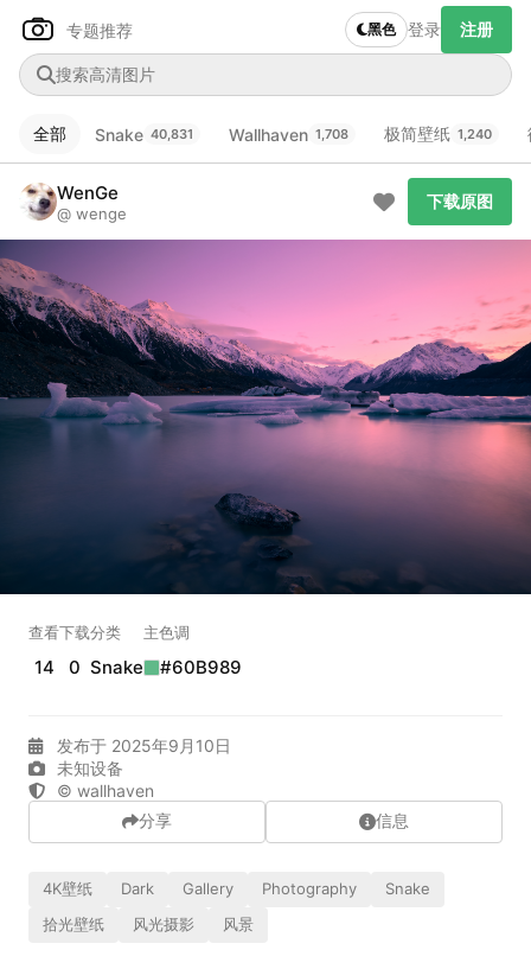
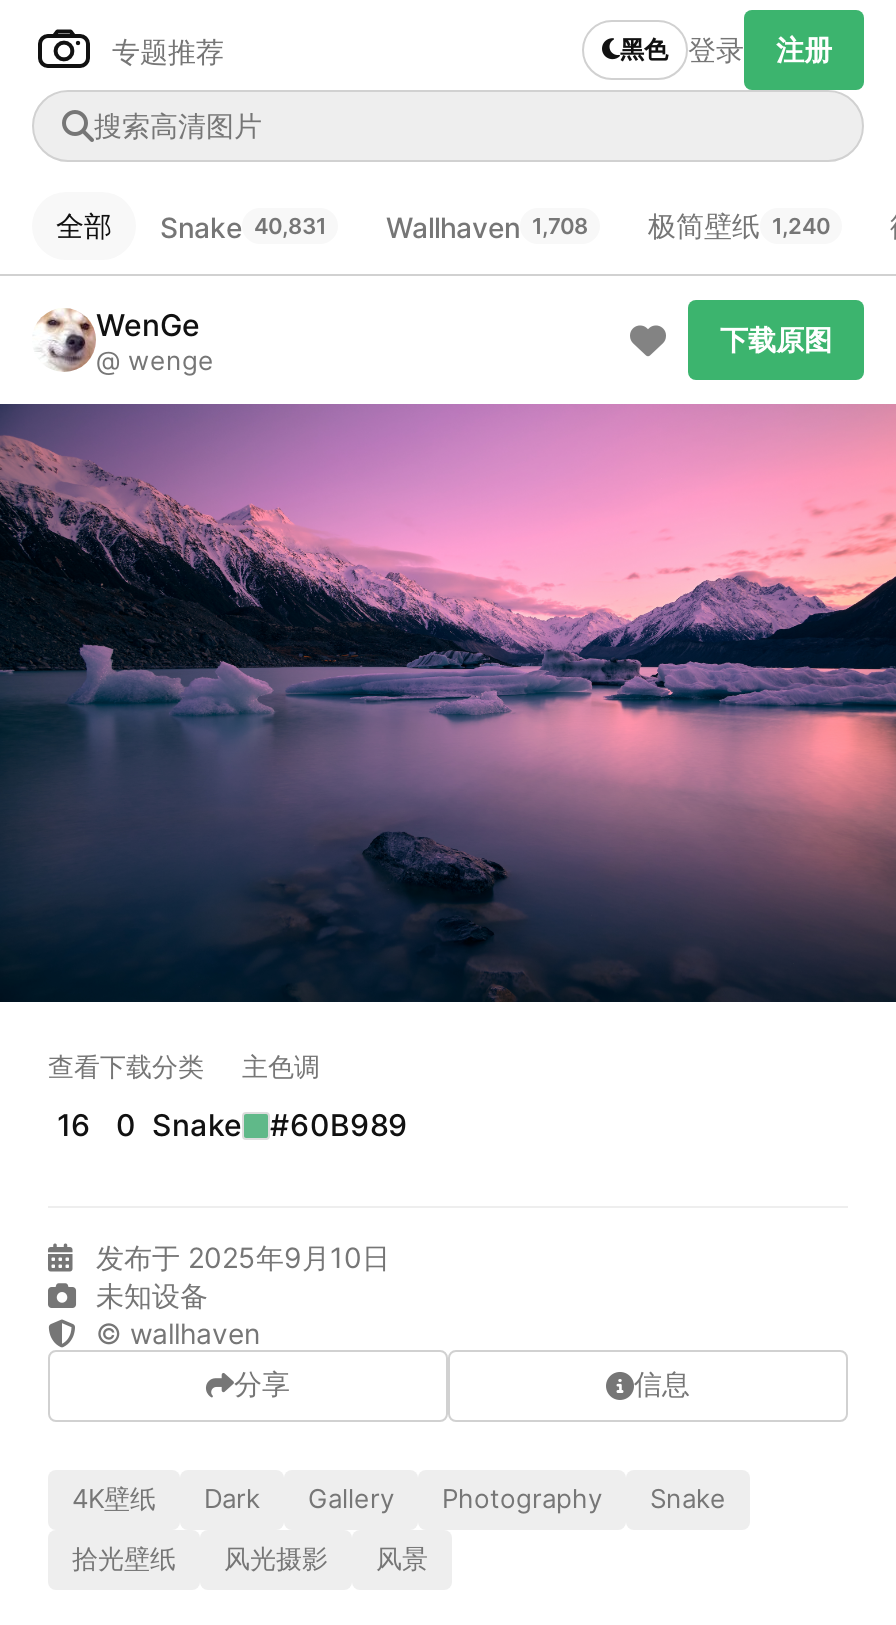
- 14
+ 16
